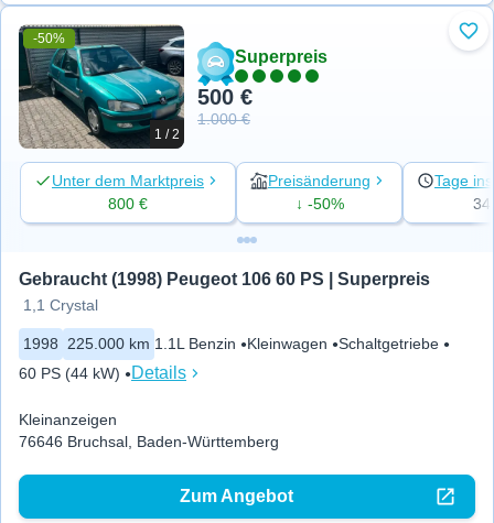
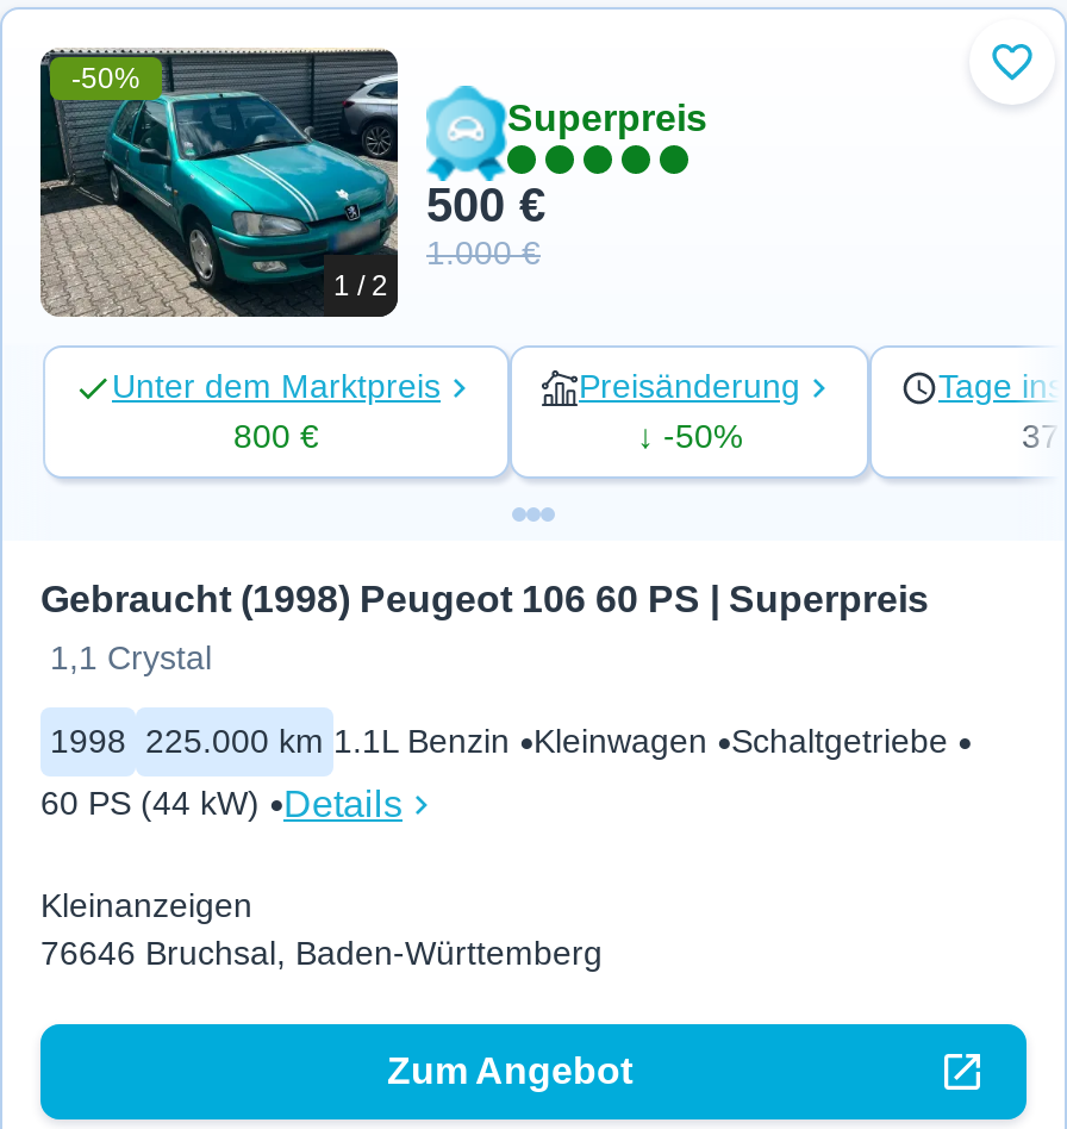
- 34
+ 37
